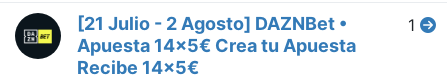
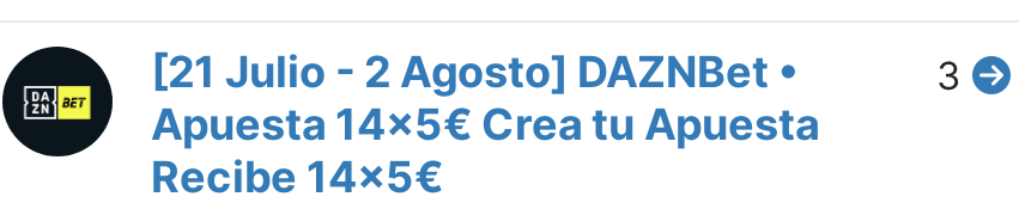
- 1
+ 3
